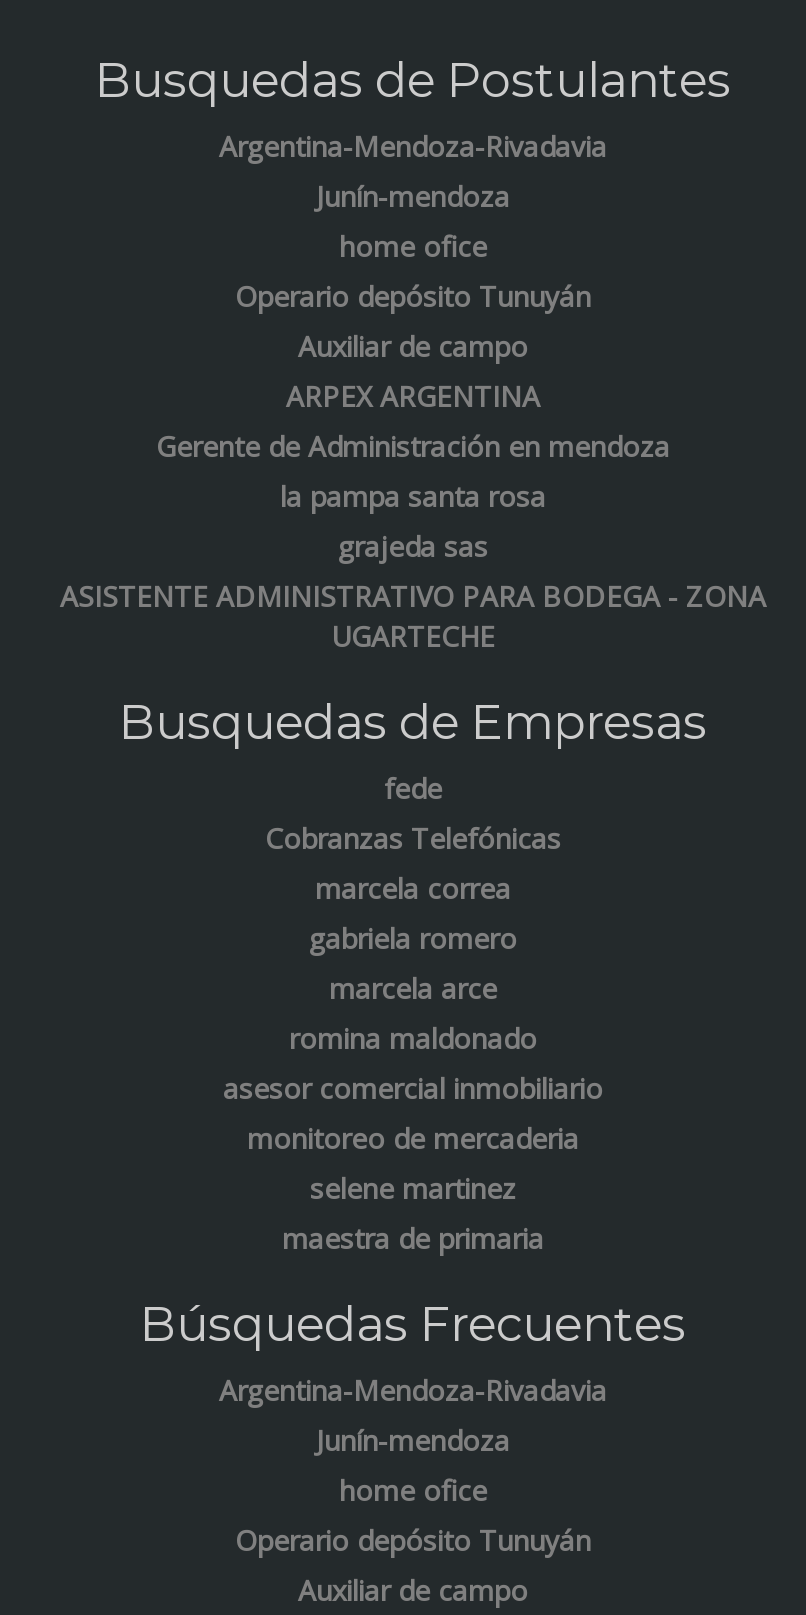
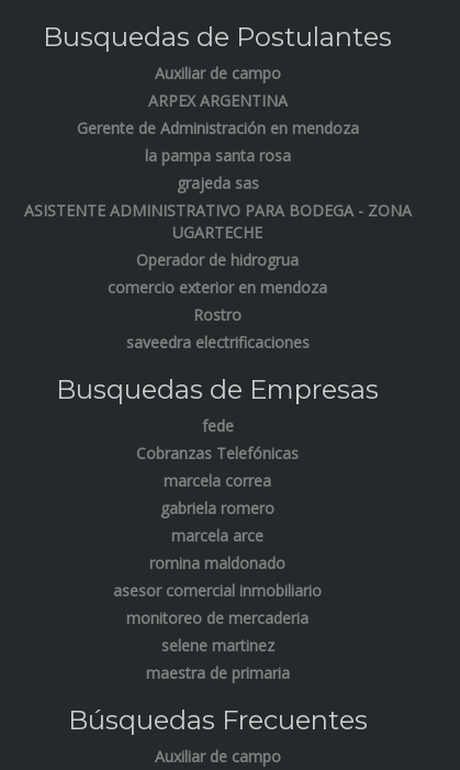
- Argentina-Mendoza-Rivadavia
- Junín-mendoza
- home ofice
- Operario depósito Tunuyán

+ Operador de hidrogrua
+ comercio exterior en mendoza
+ Rostro
+ saveedra electrificaciones

- Argentina-Mendoza-Rivadavia
- Junín-mendoza
- home ofice
- Operario depósito Tunuyán
